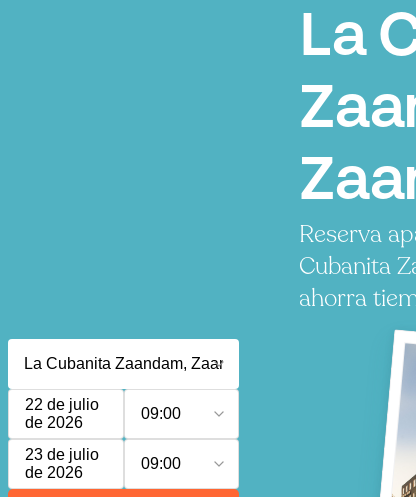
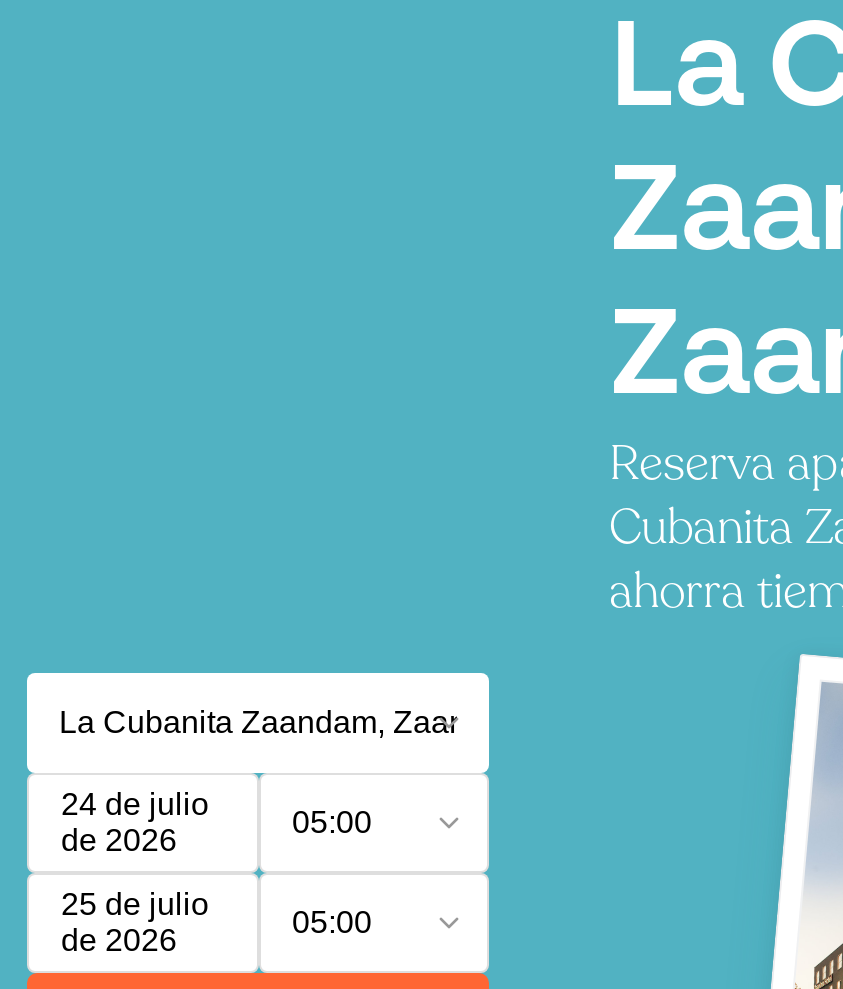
- 22 de julio
+ 24 de julio

- 09:00
+ 05:00

- 23 de julio
+ 25 de julio

- 09:00
+ 05:00
